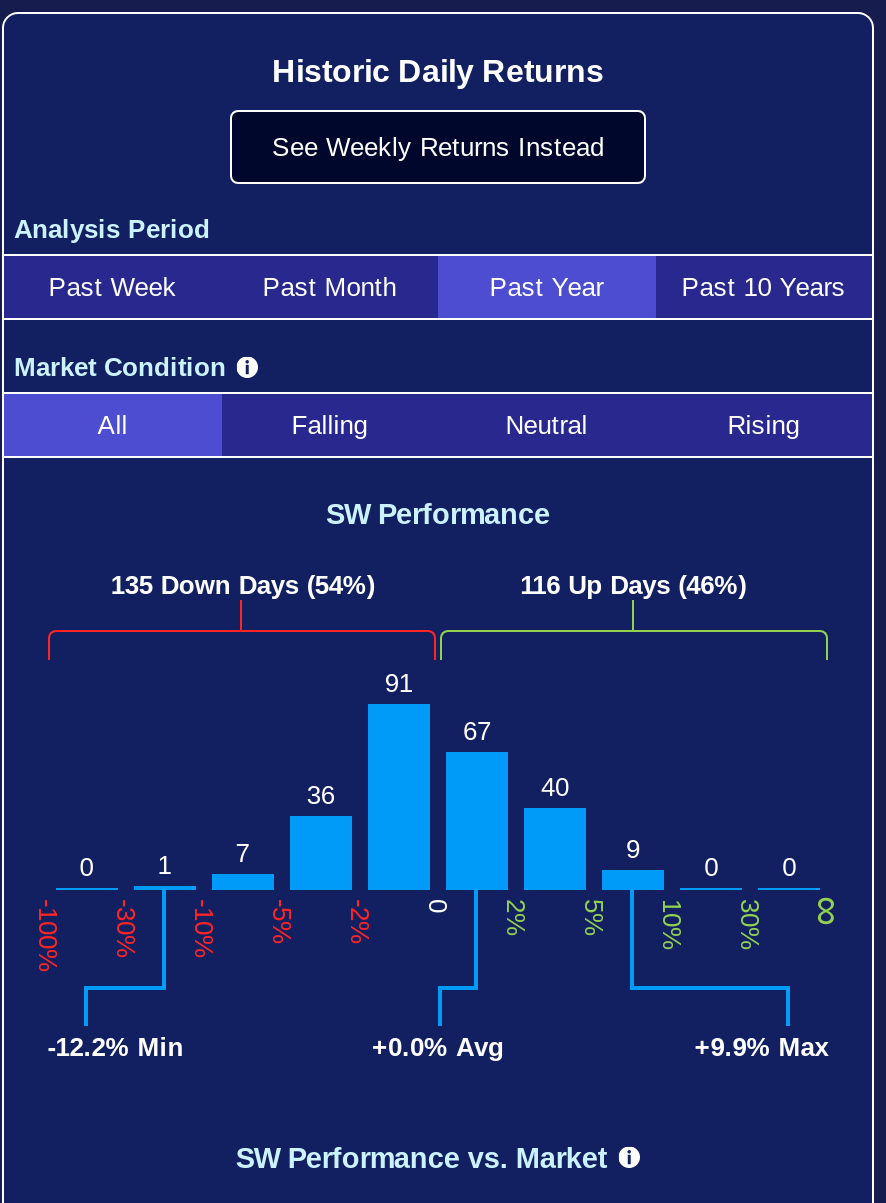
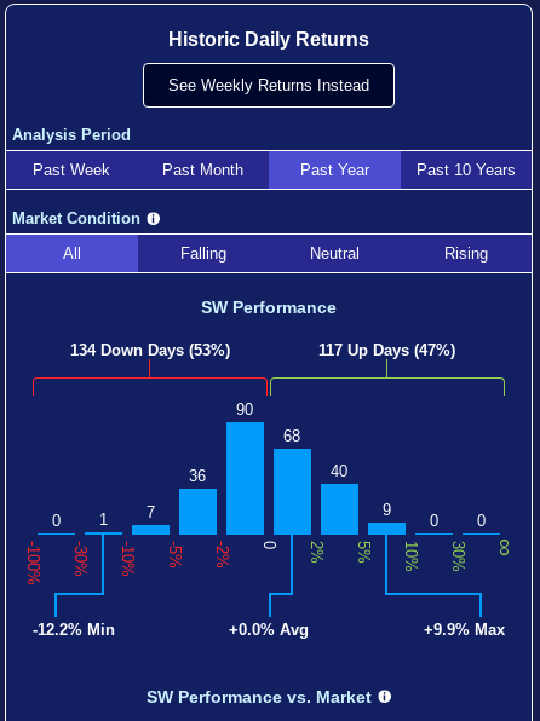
- 135 Down Days (54%)
+ 134 Down Days (53%)

- 116 Up Days (46%)
+ 117 Up Days (47%)

- 91
+ 90

- 67
+ 68
